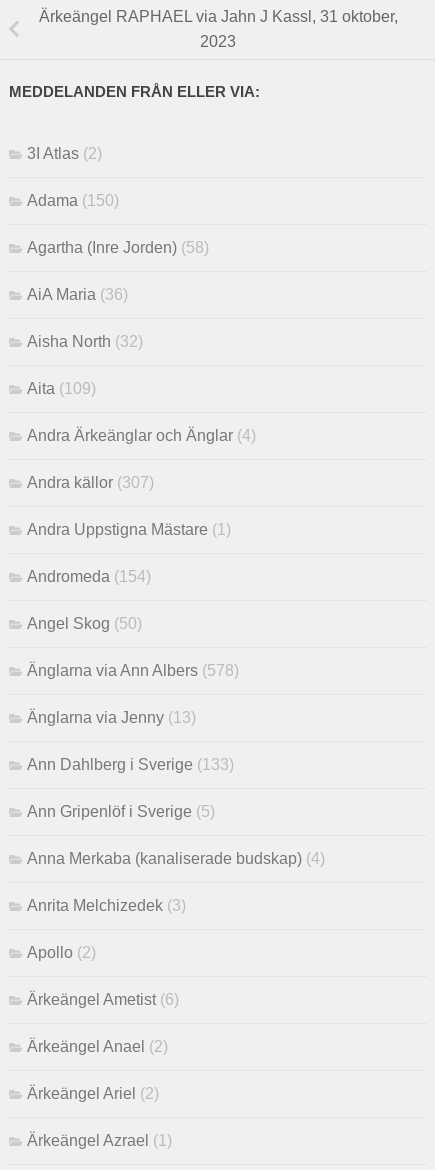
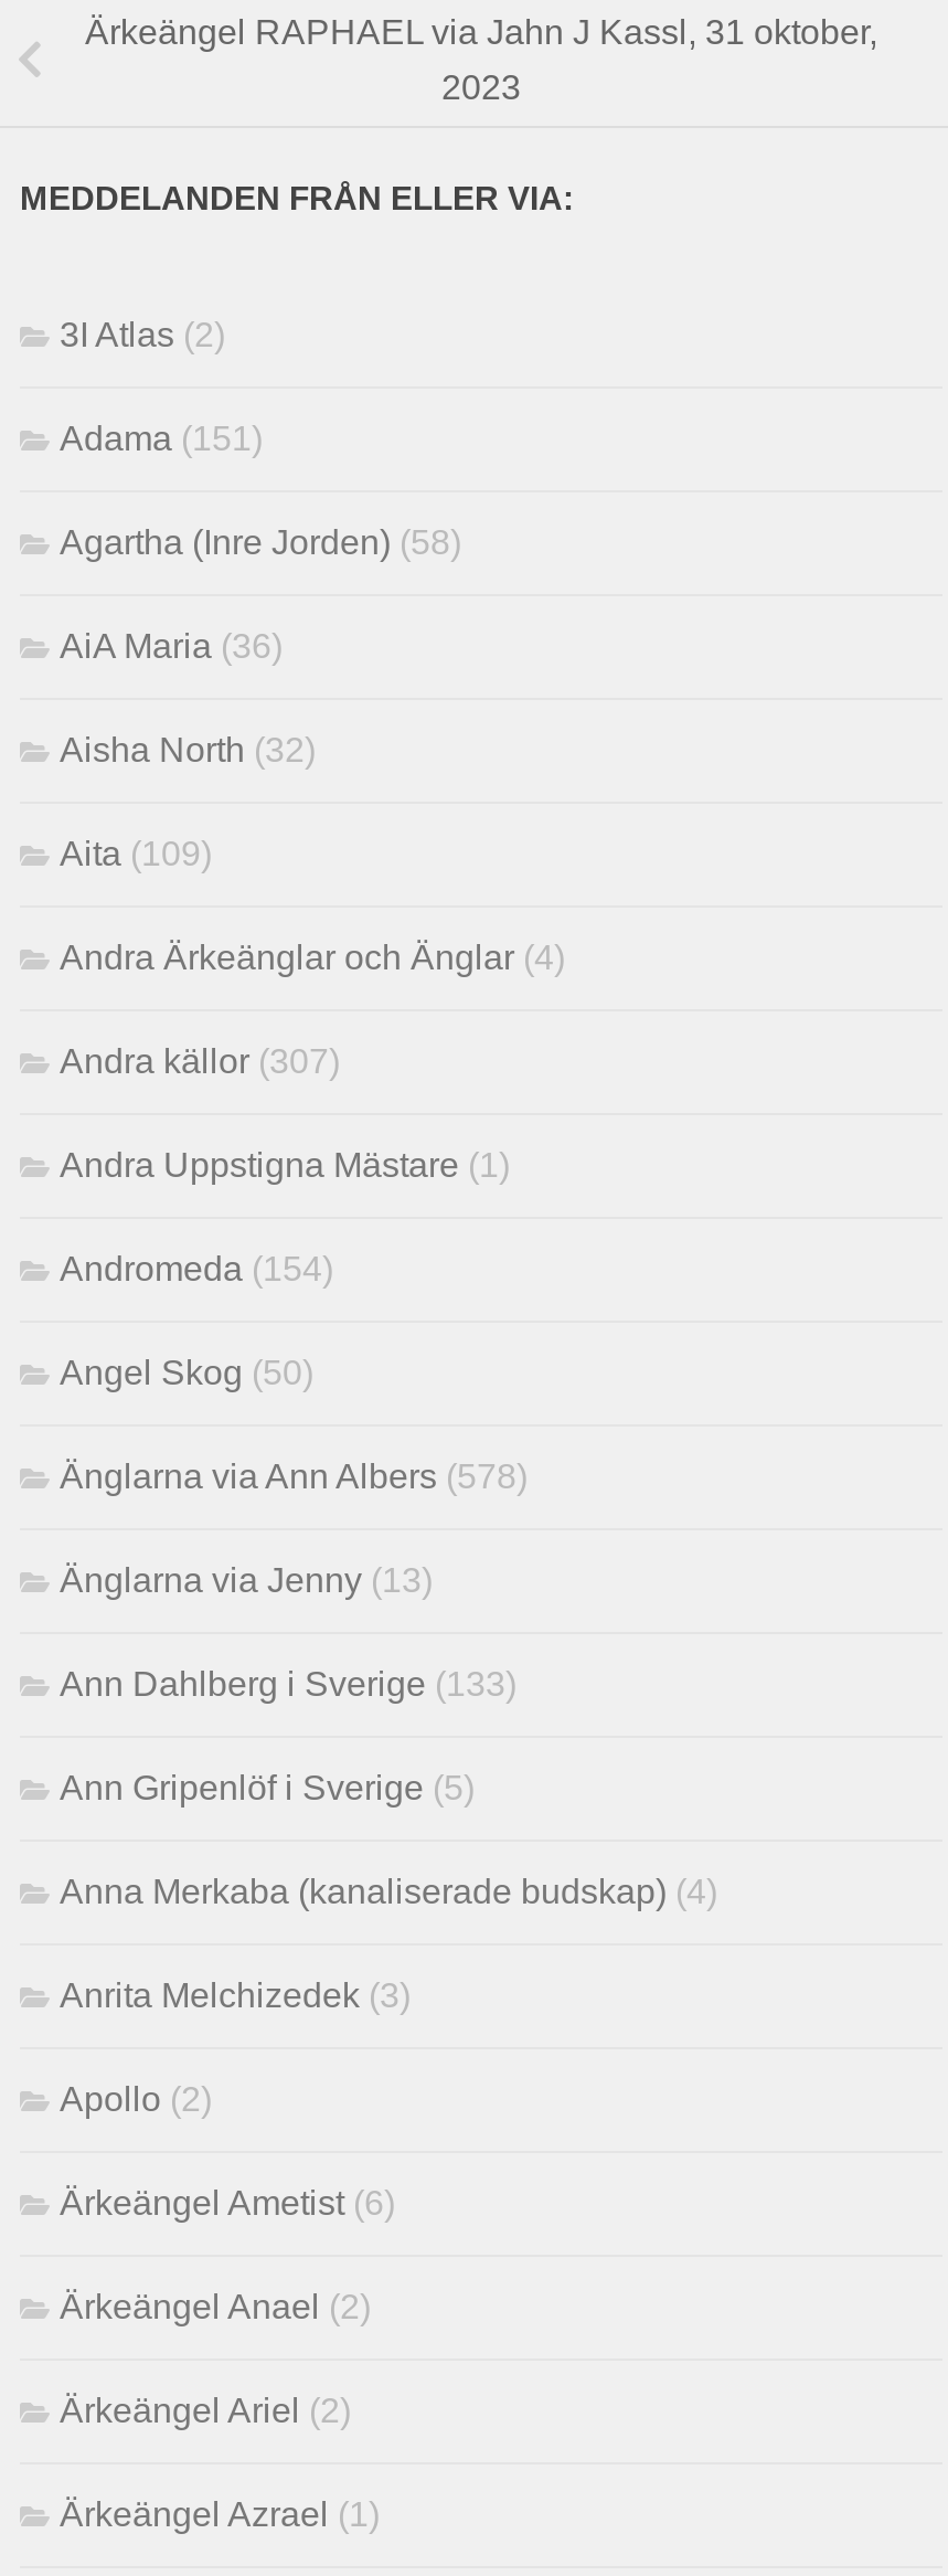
- Adama (150)
+ Adama (151)
